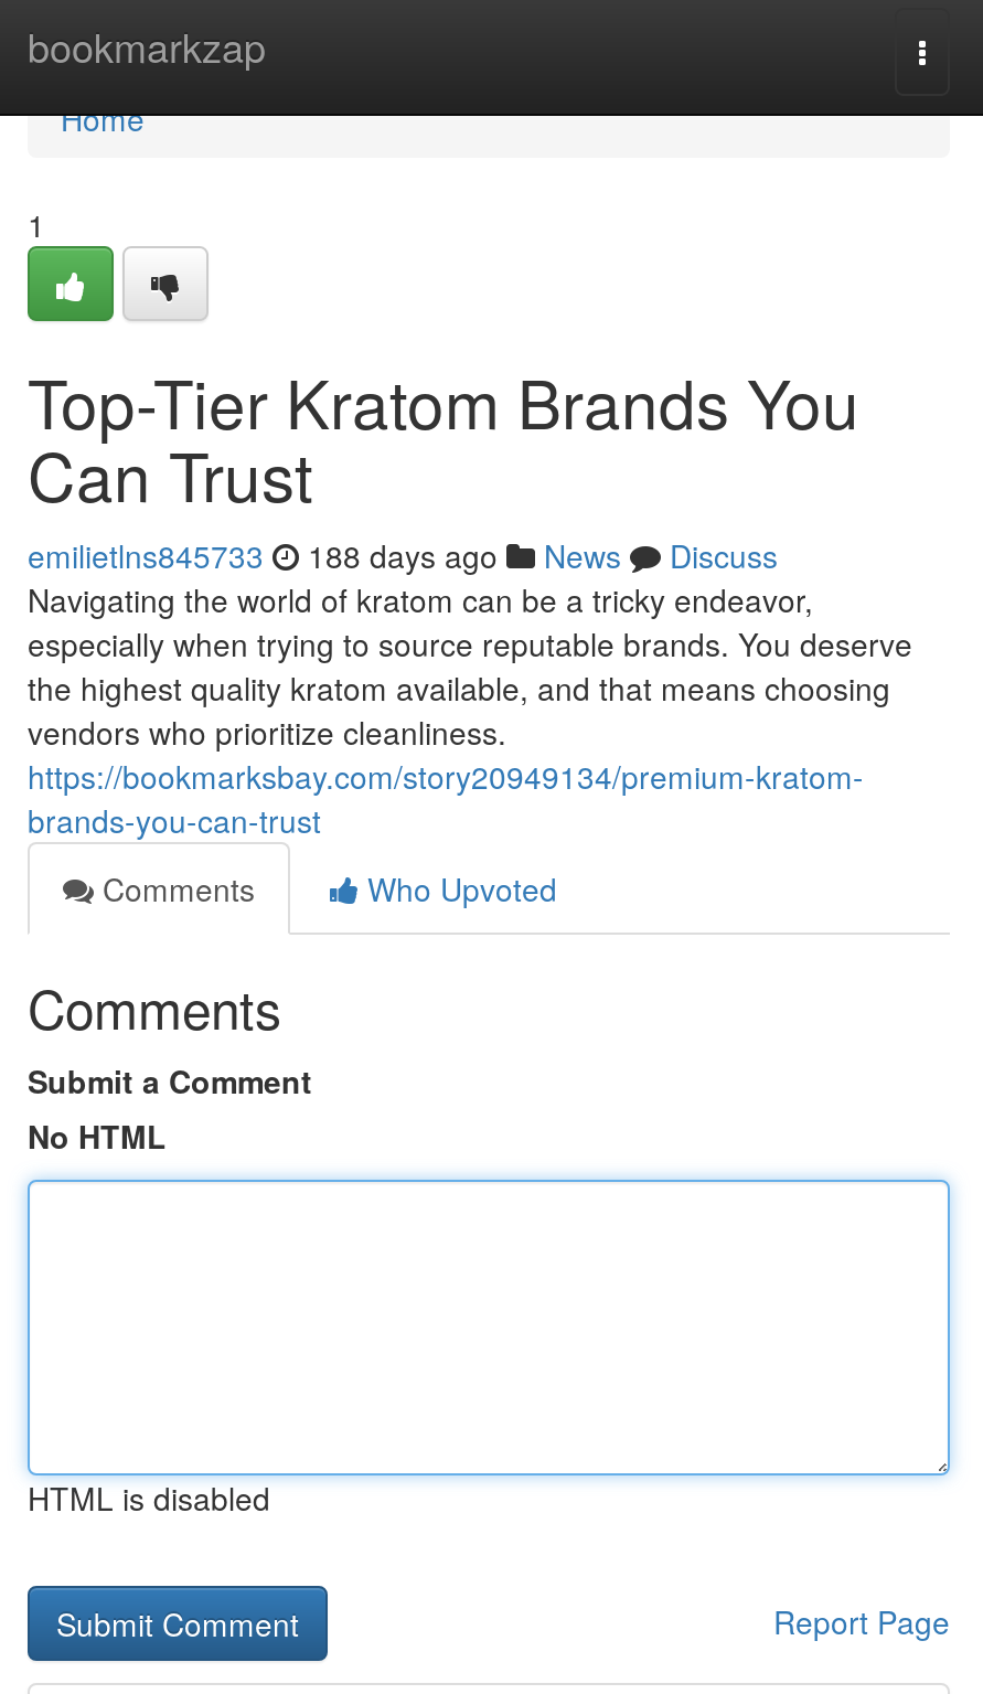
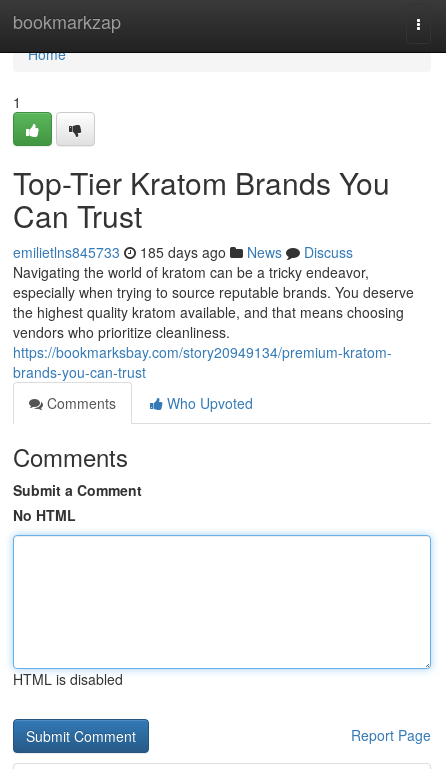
- emilietlns845733 188 days ago News Discuss
+ emilietlns845733 185 days ago News Discuss
